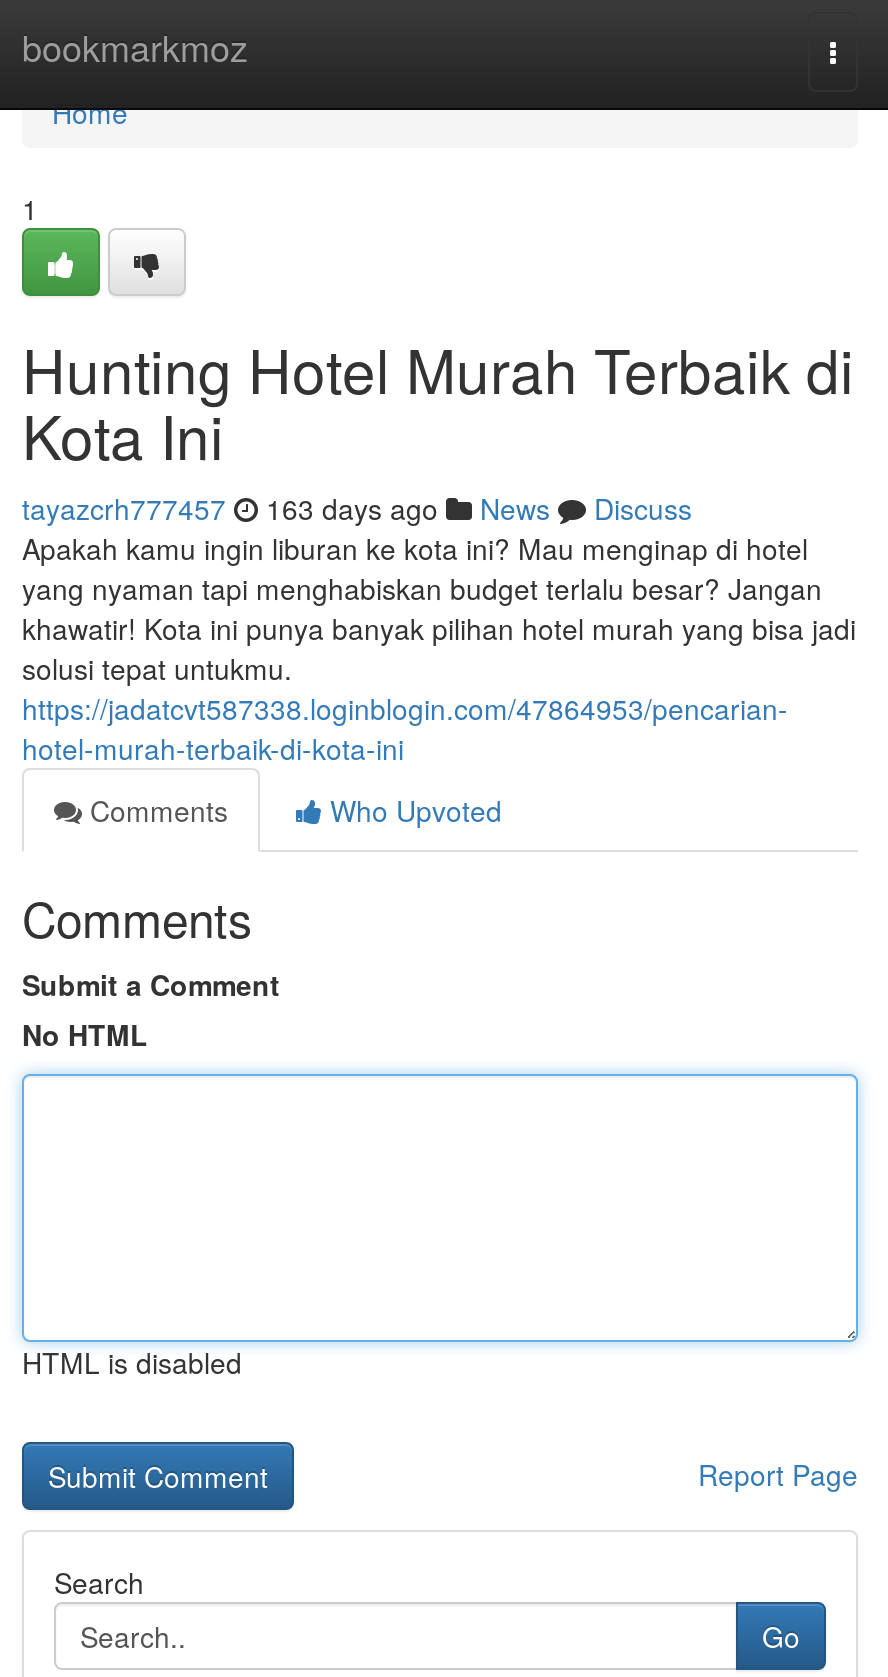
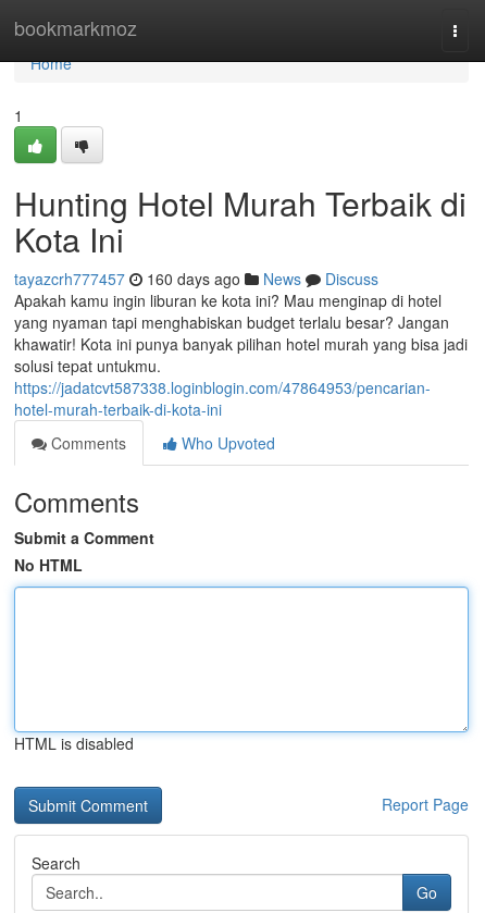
- tayazcrh777457 163 days ago News Discuss
+ tayazcrh777457 160 days ago News Discuss
